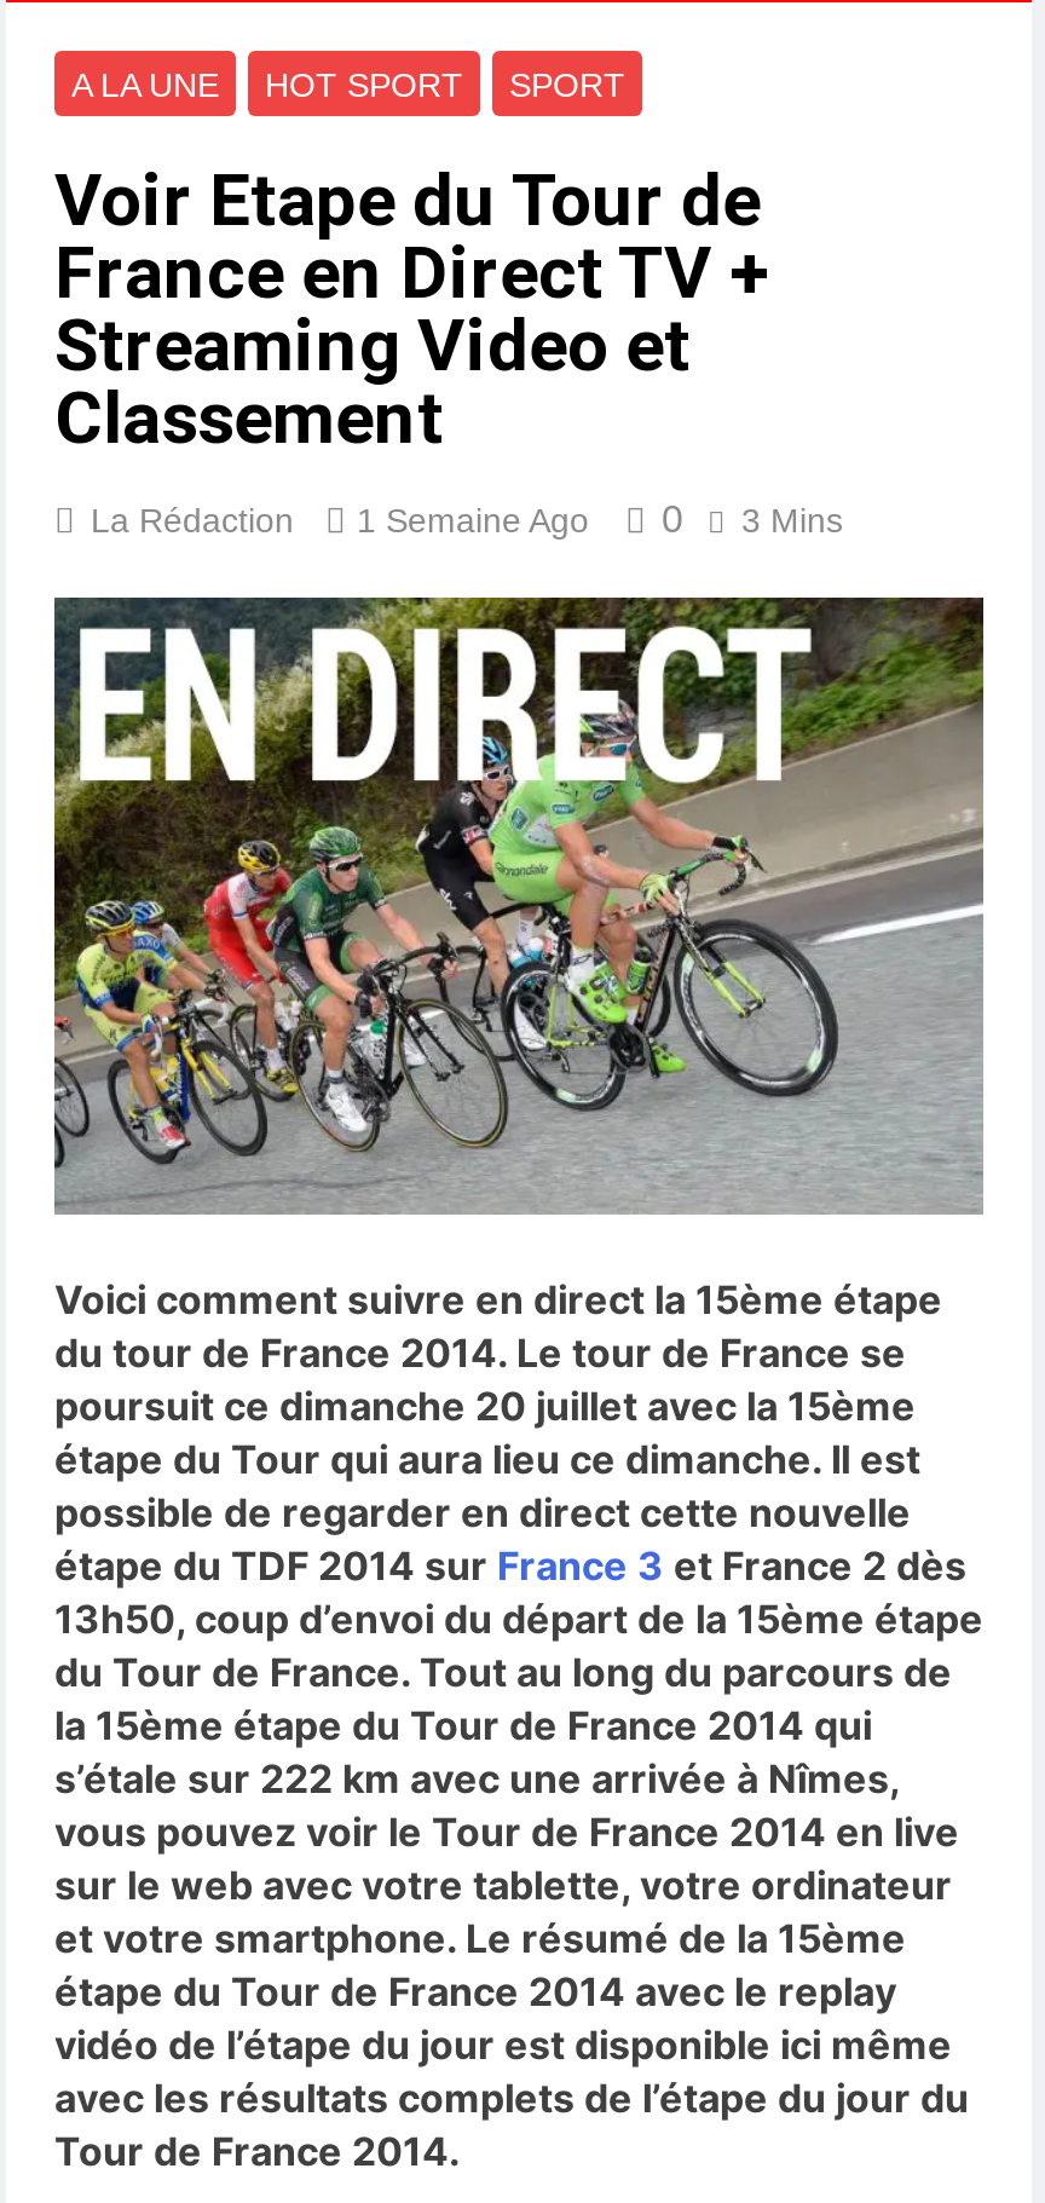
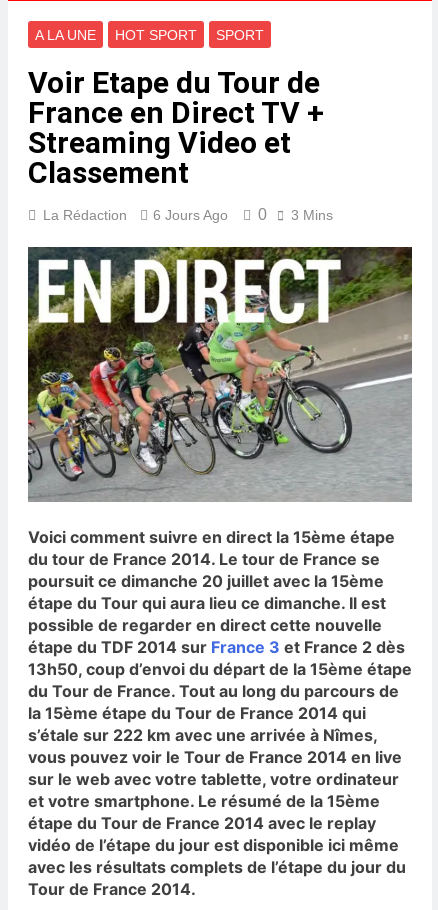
- La Rédaction 1 Semaine Ago 0 3 Mins
+ La Rédaction 6 Jours Ago 0 3 Mins
